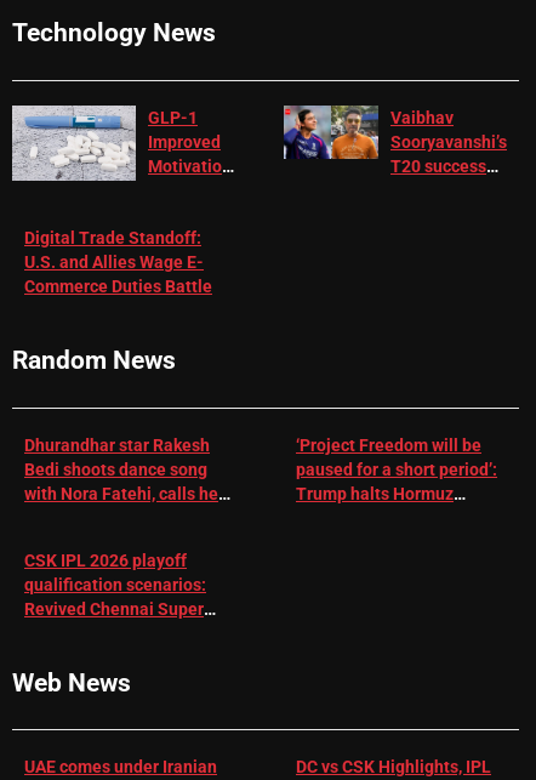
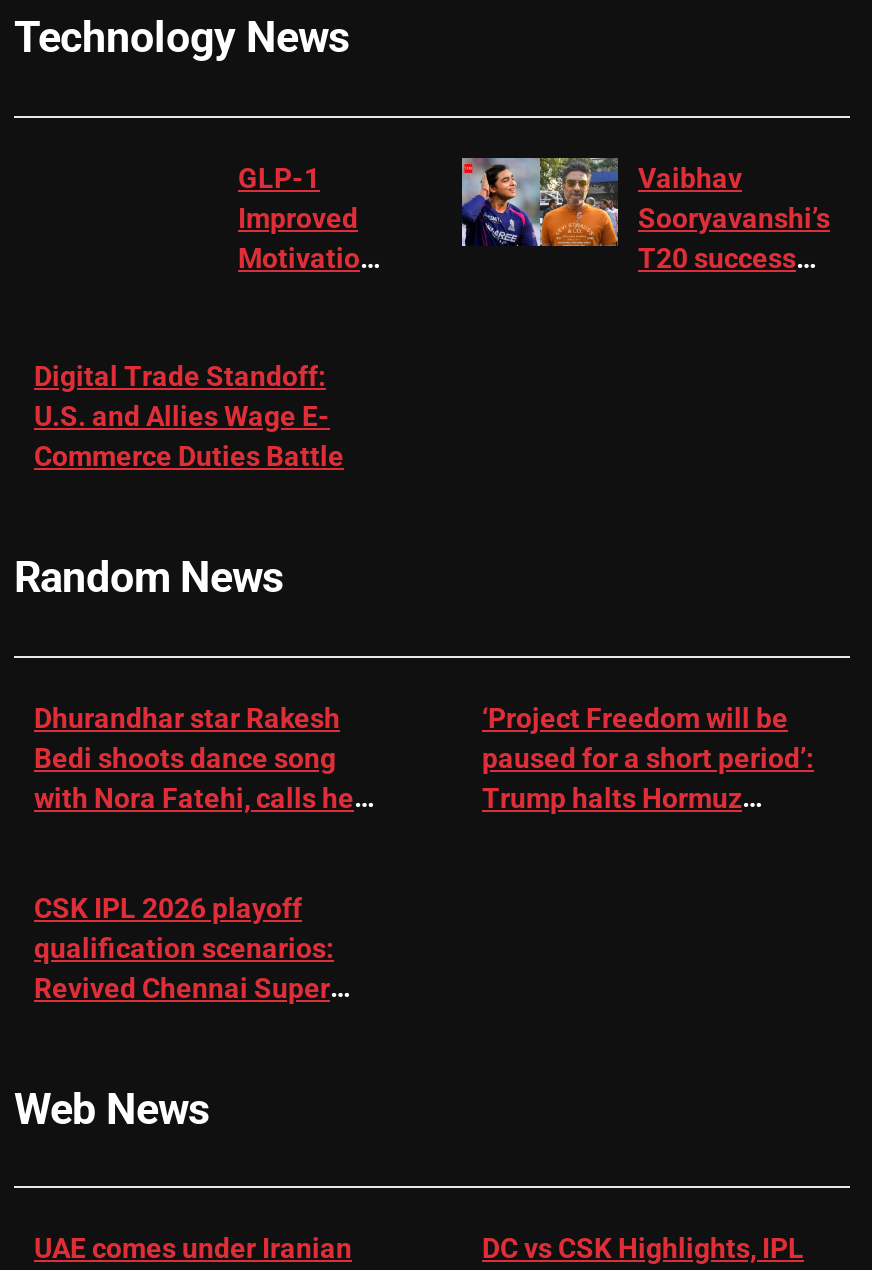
- [image]
